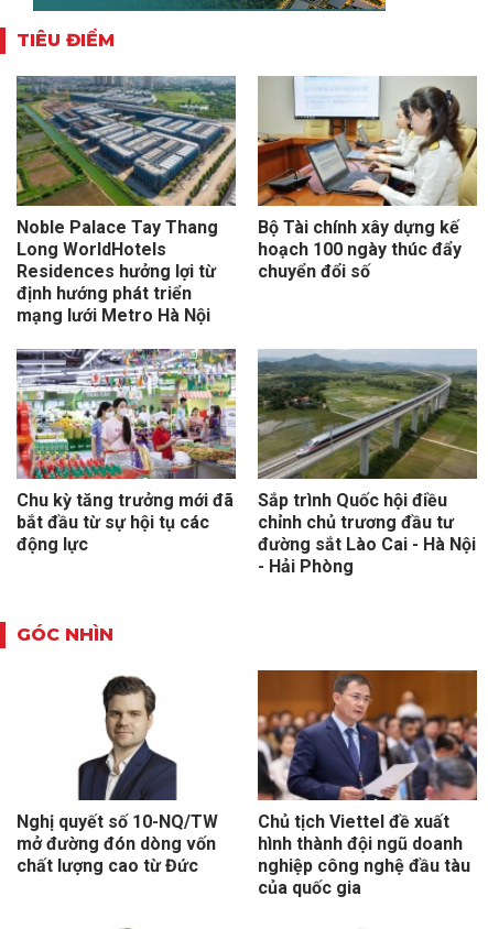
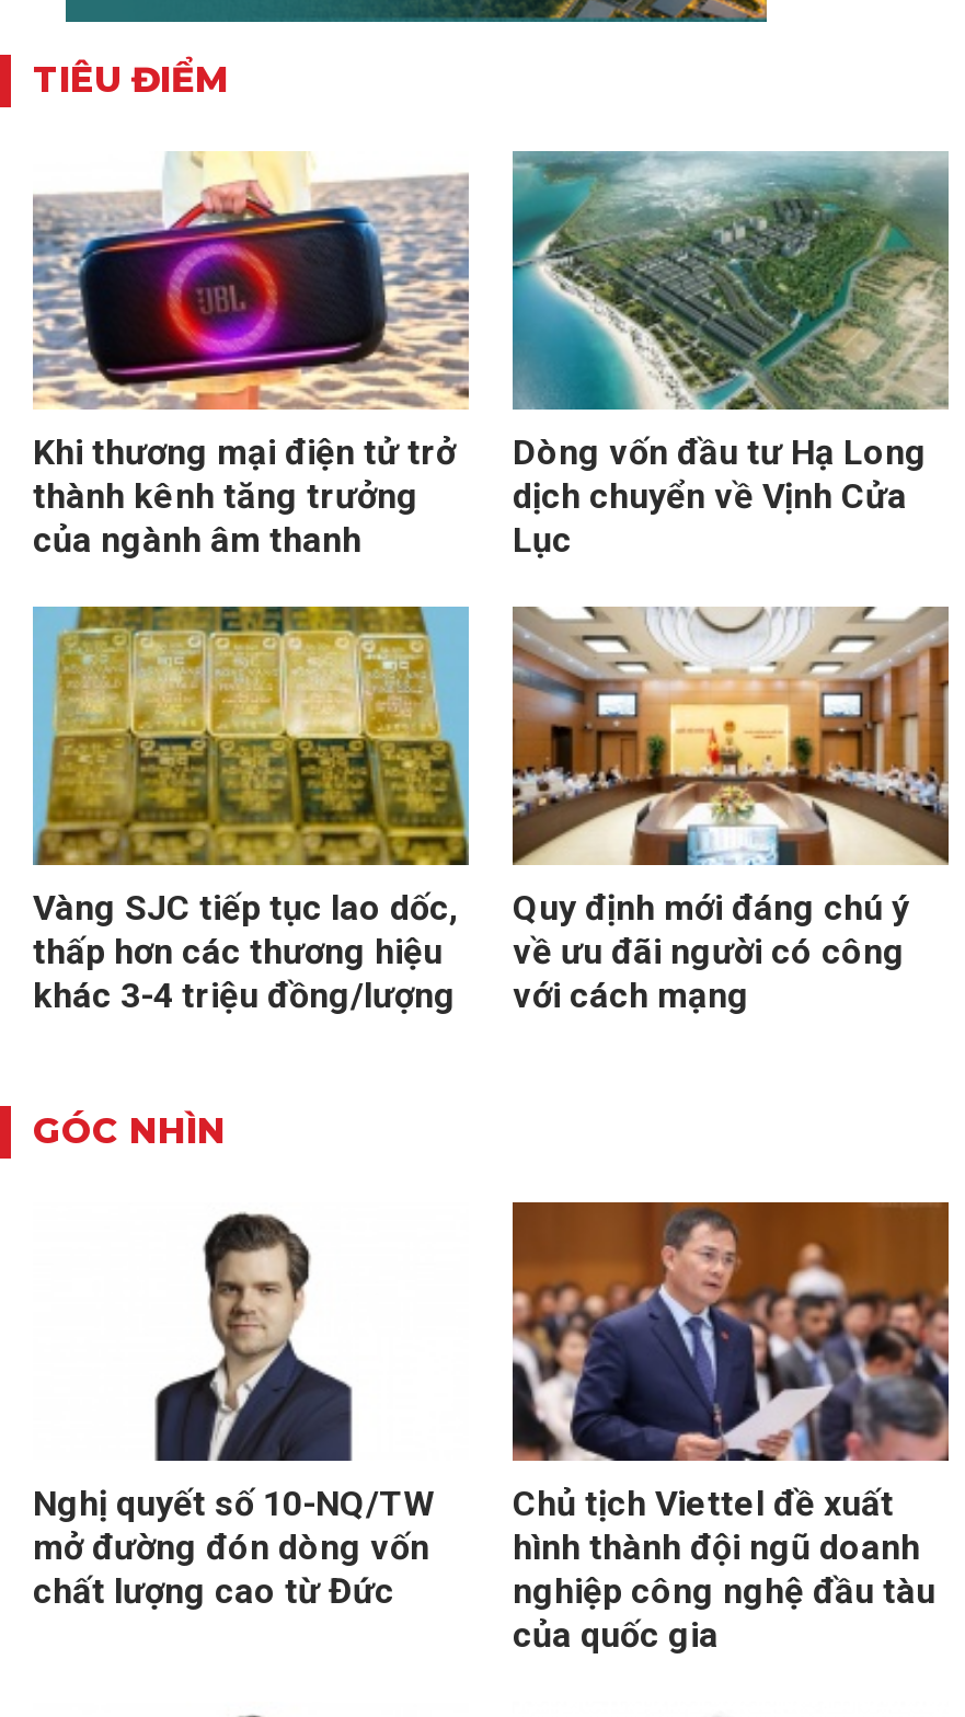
- [image]
+ [image]

- [image]
+ [image]

- Noble Palace Tay Thang
- Long WorldHotels
- Residences hưởng lợi từ
- định hướng phát triển
- mạng lưới Metro Hà Nội
+ Khi thương mại điện tử trở
+ thành kênh tăng trưởng
+ của ngành âm thanh

- Bộ Tài chính xây dựng kế
- hoạch 100 ngày thúc đẩy
- chuyển đổi số
+ Dòng vốn đầu tư Hạ Long
+ dịch chuyển về Vịnh Cửa
+ Lục

- [image]
+ [image]

- [image]
+ [image]

- Chu kỳ tăng trưởng mới đã
- bắt đầu từ sự hội tụ các
- động lực
+ Vàng SJC tiếp tục lao dốc,
+ thấp hơn các thương hiệu
+ khác 3-4 triệu đồng/lượng

- Sắp trình Quốc hội điều
- chỉnh chủ trương đầu tư
- đường sắt Lào Cai - Hà Nội
- - Hải Phòng
+ Quy định mới đáng chú ý
+ về ưu đãi người có công
+ với cách mạng
